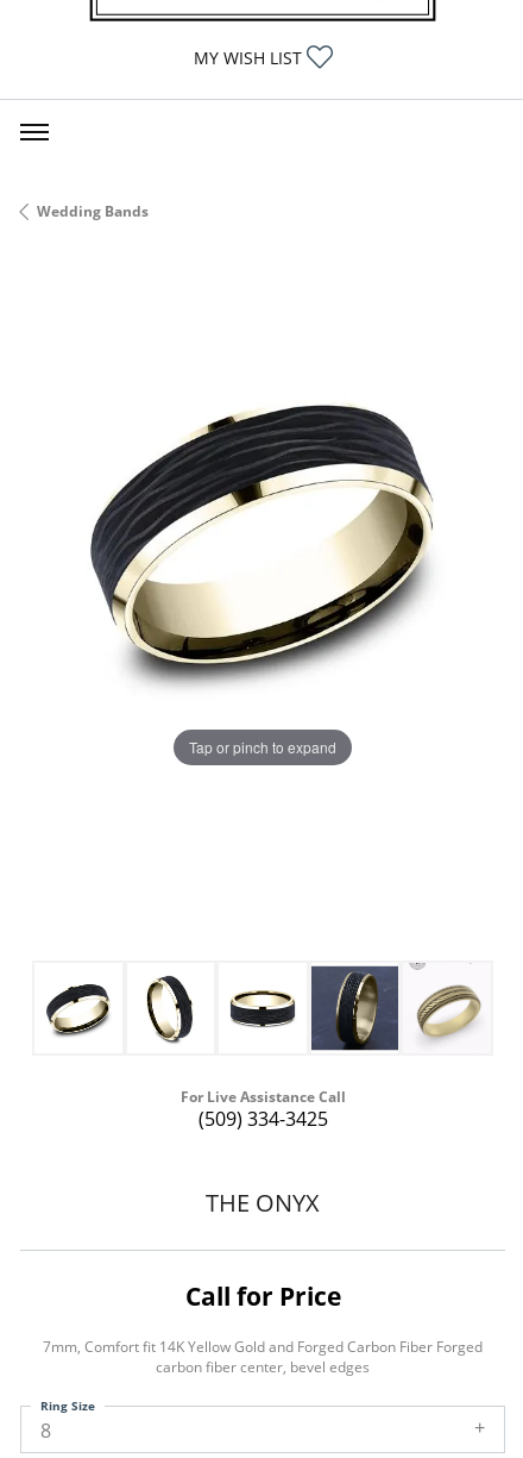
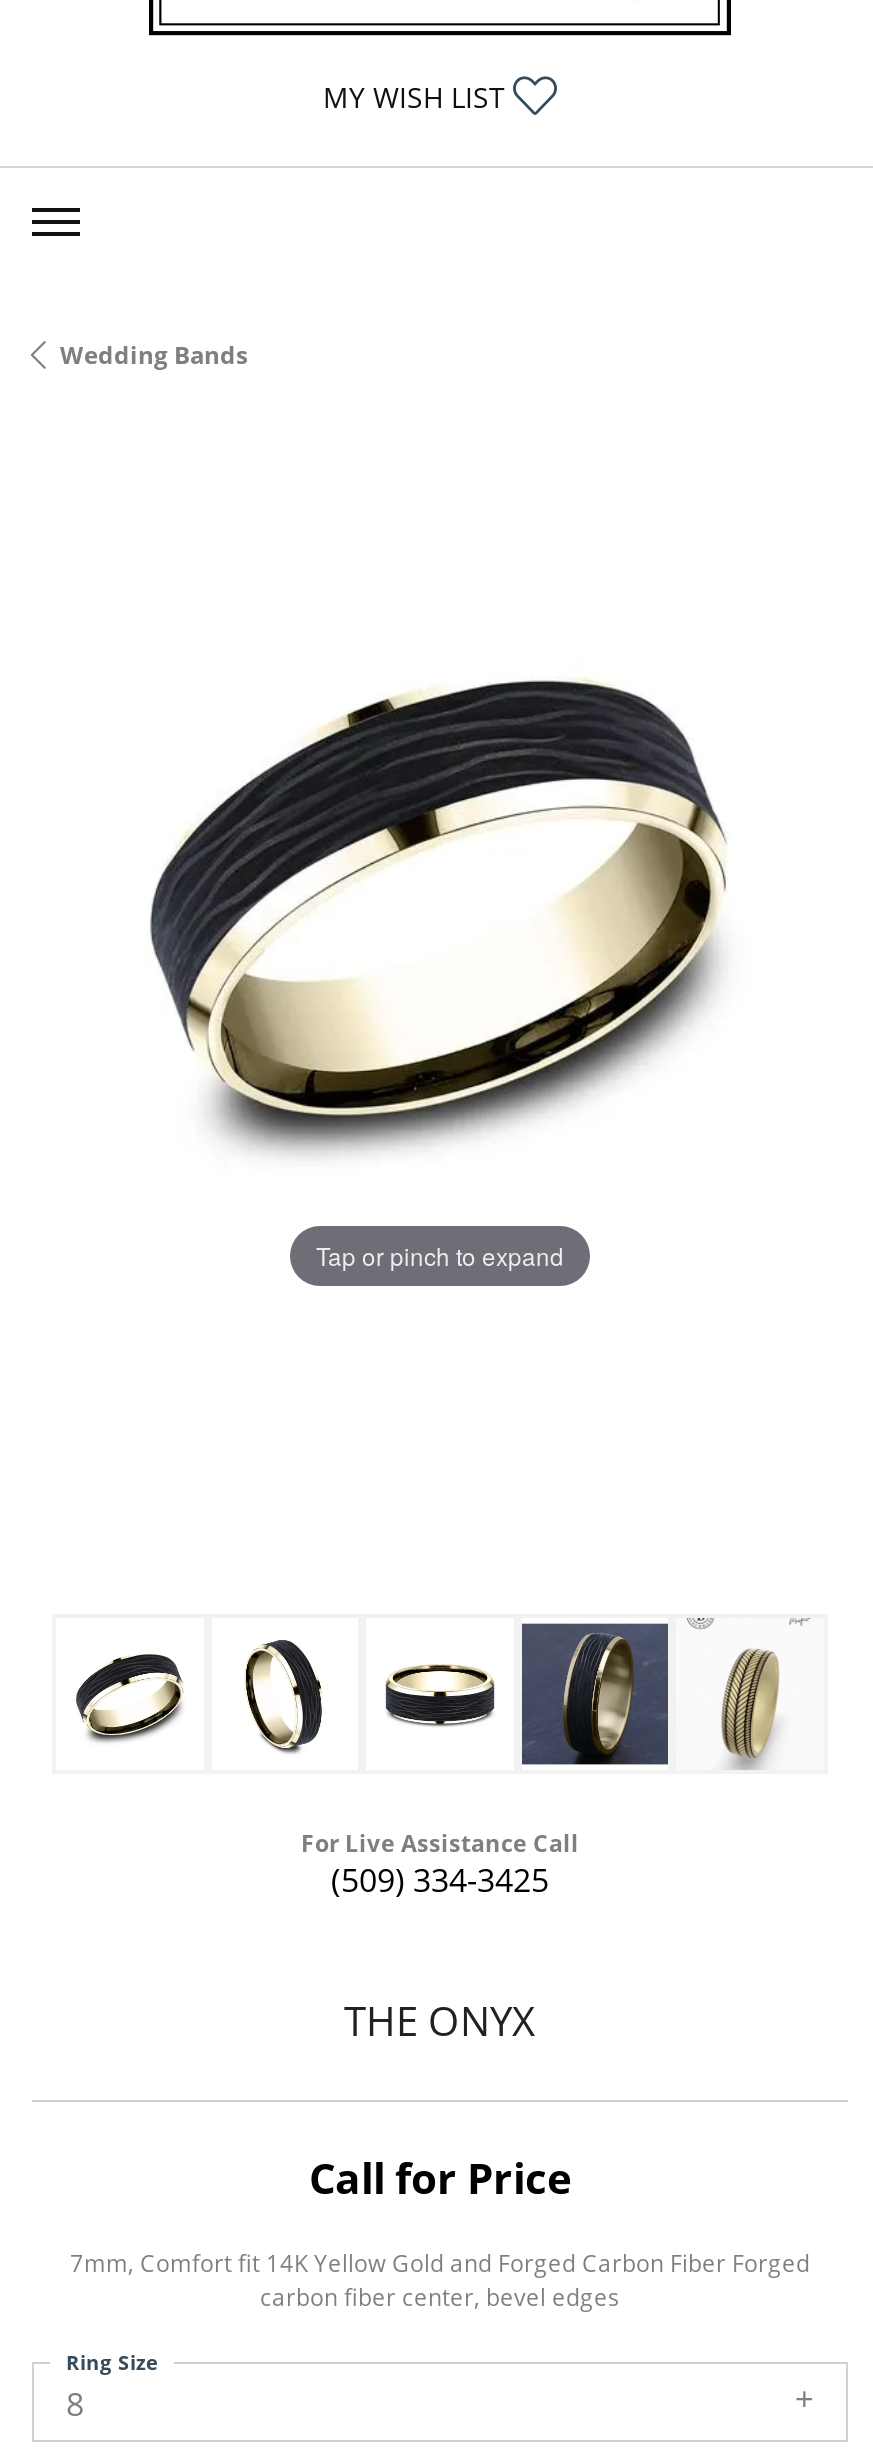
- [image]
+ [image]
